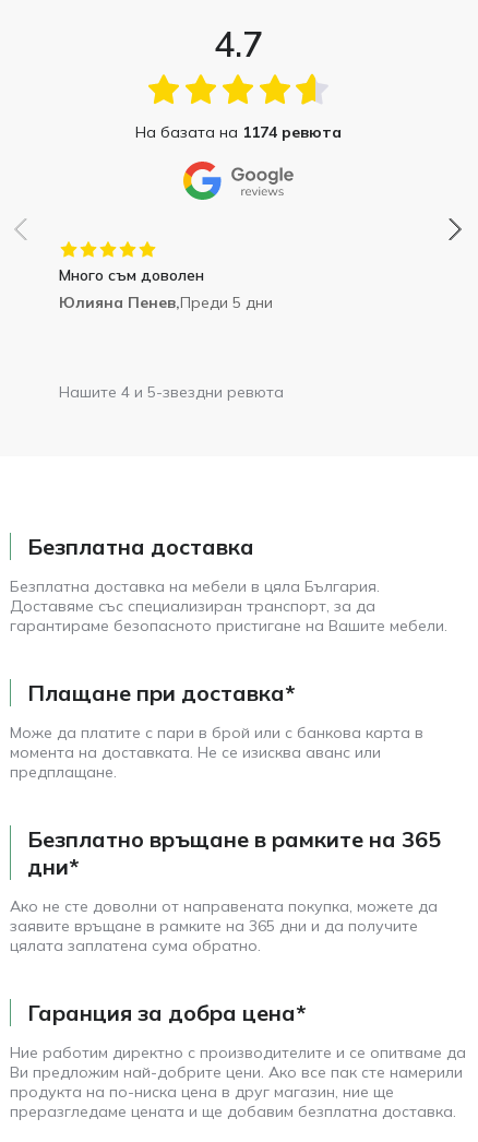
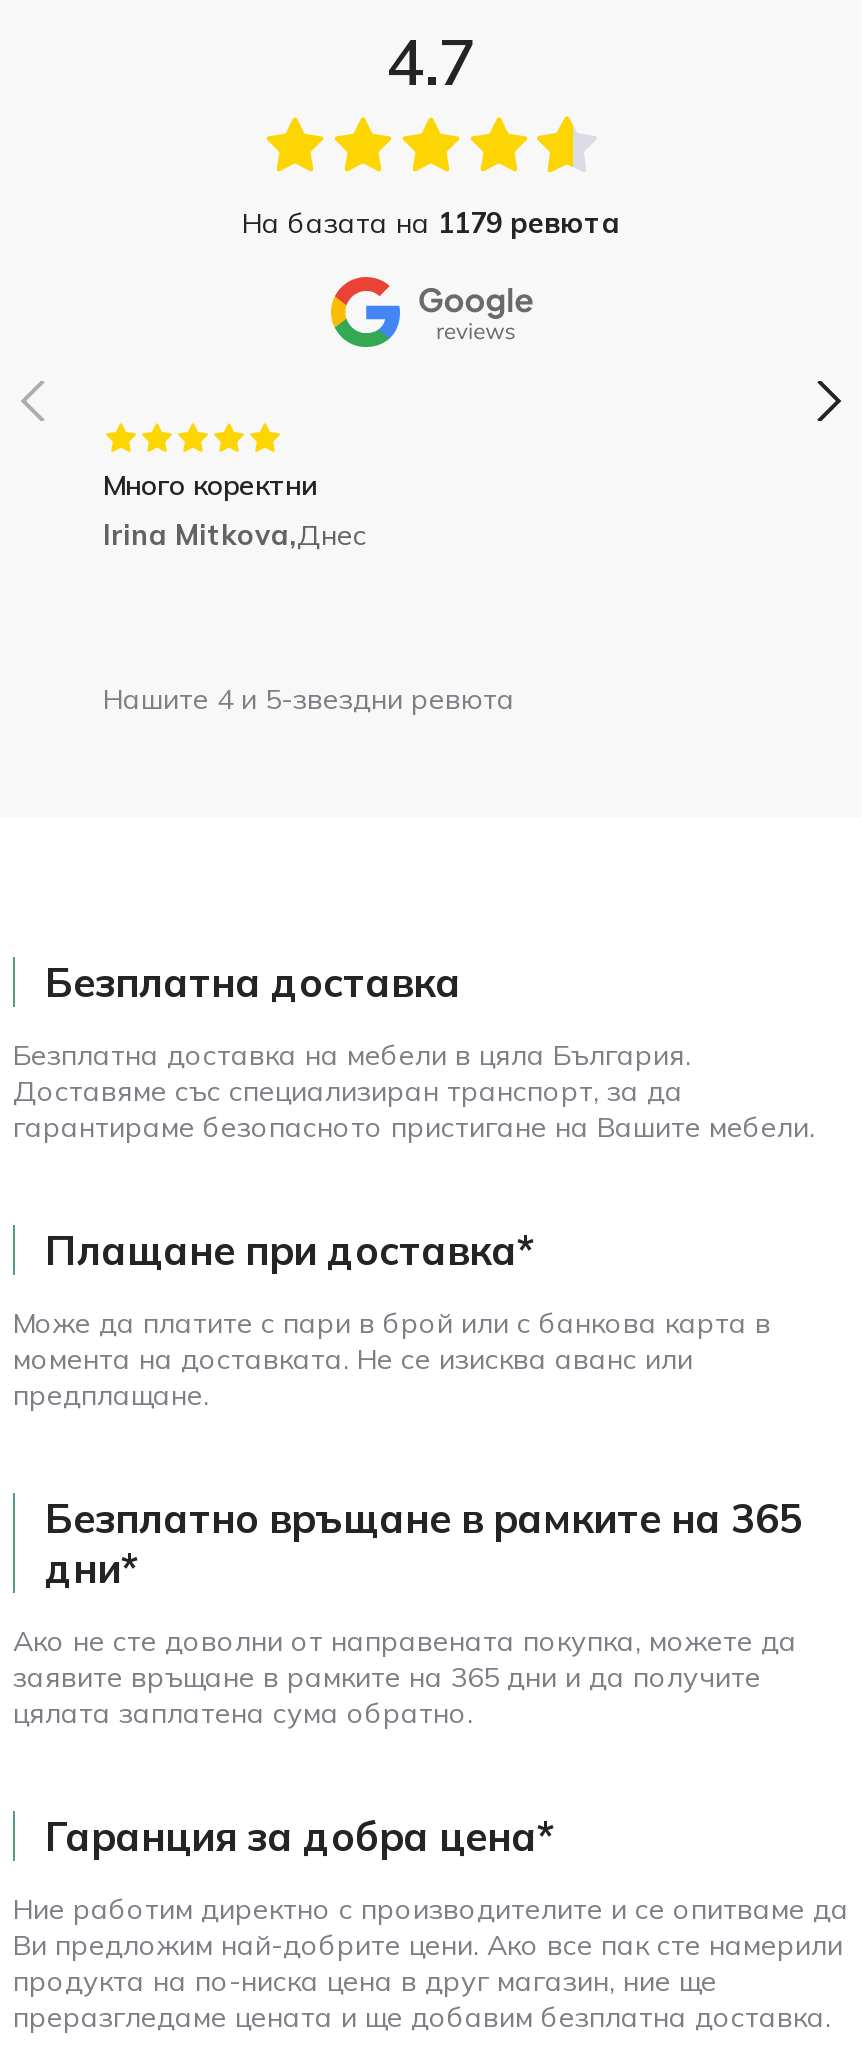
- На базата на 1174 ревюта
+ На базата на 1179 ревюта

- Много съм доволен
- Юлияна Пенев,Преди 5 дни
+ Много коректни
+ Irina Mitkova,Днес
